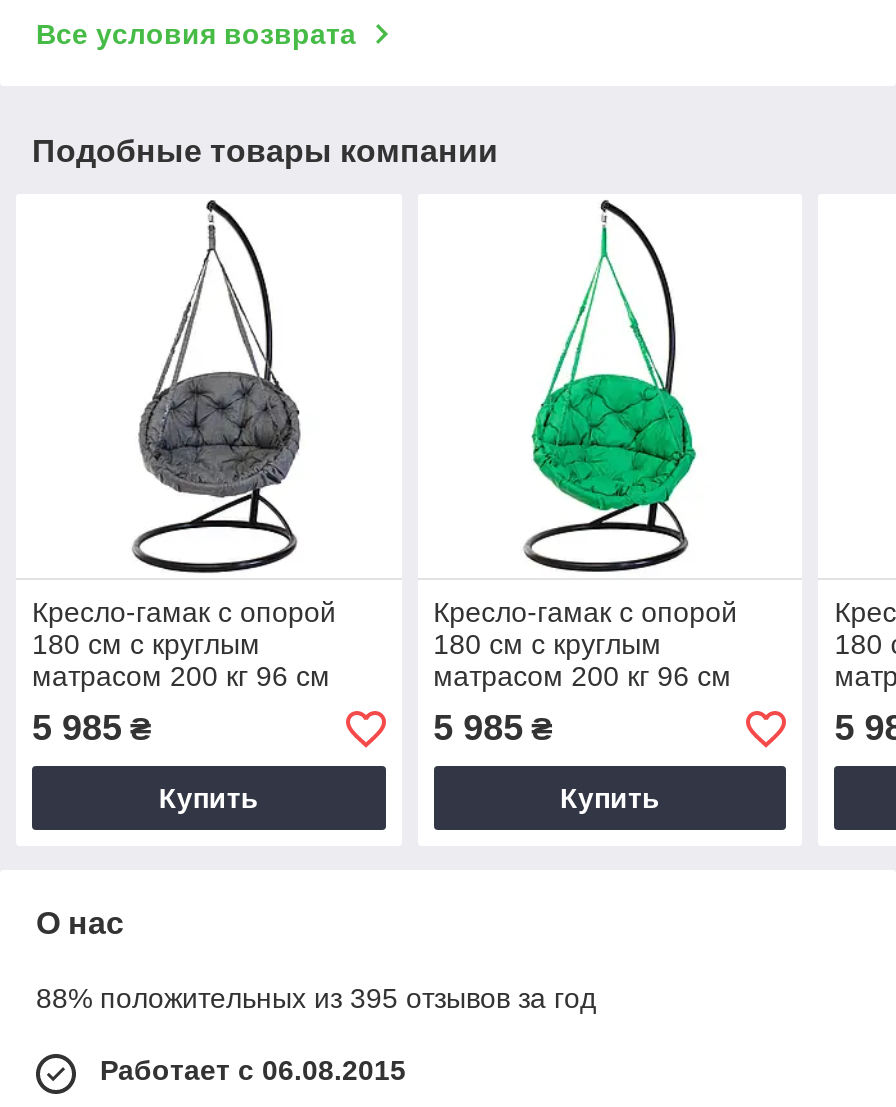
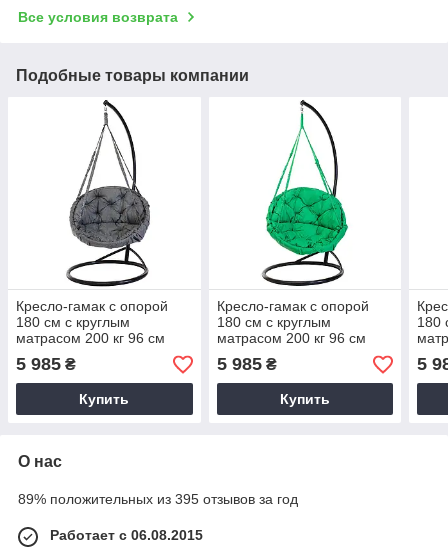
- 88% положительных из 395 отзывов за год
+ 89% положительных из 395 отзывов за год
